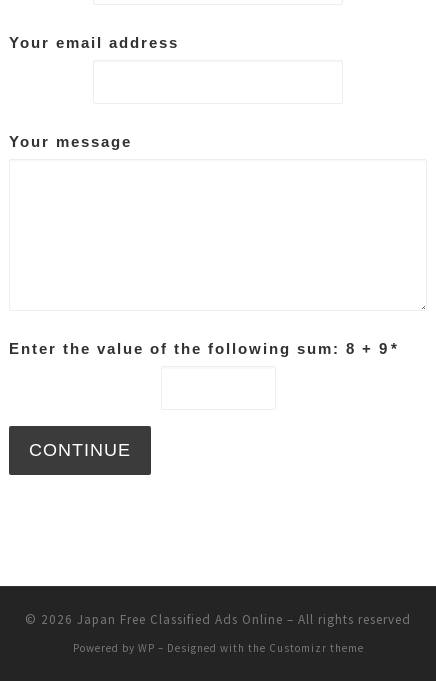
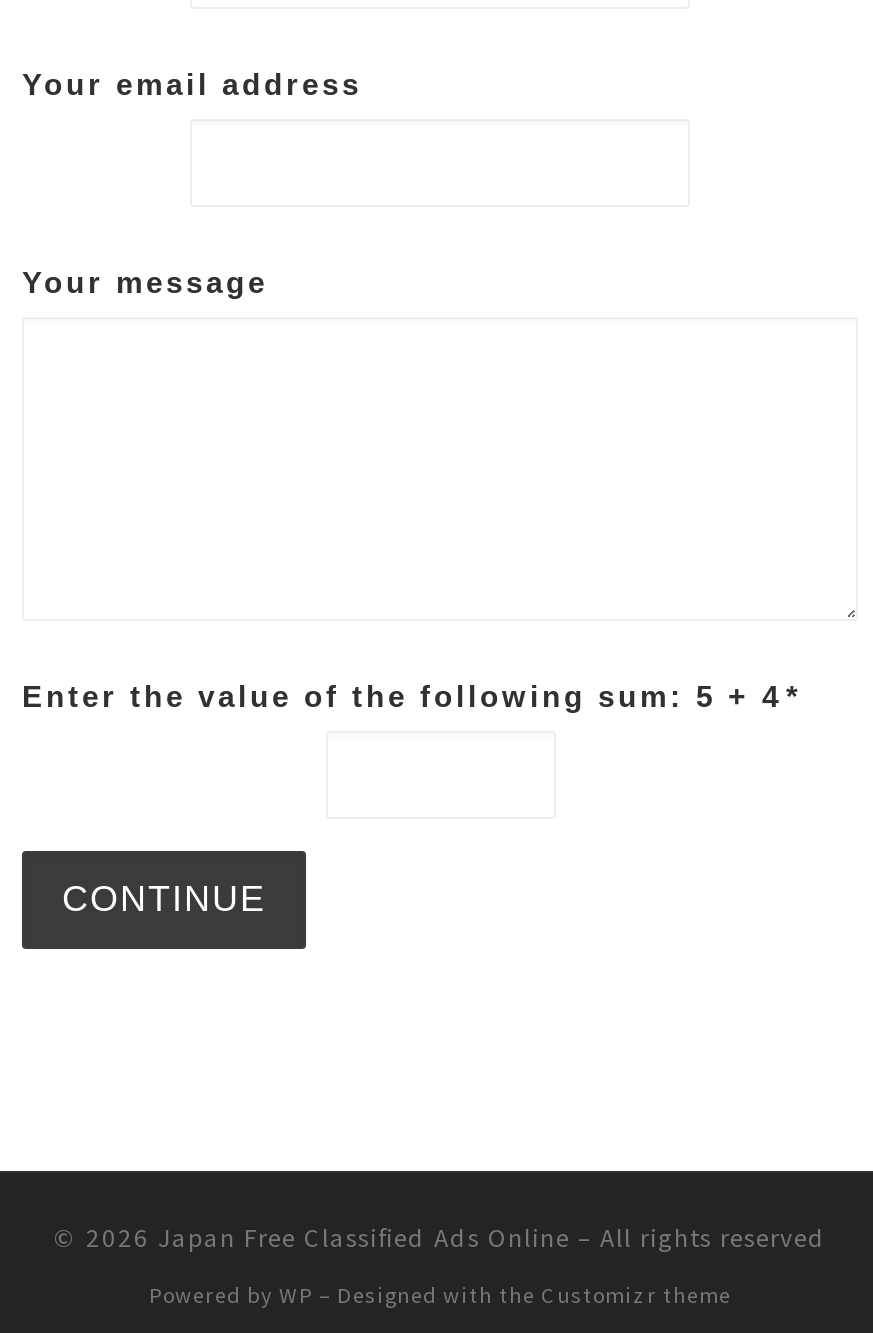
- Enter the value of the following sum: 8 + 9 *
+ Enter the value of the following sum: 5 + 4 *
